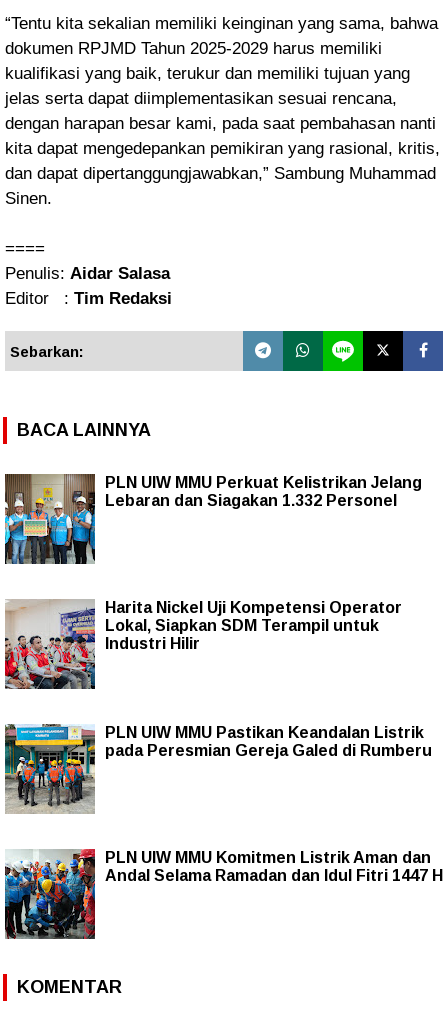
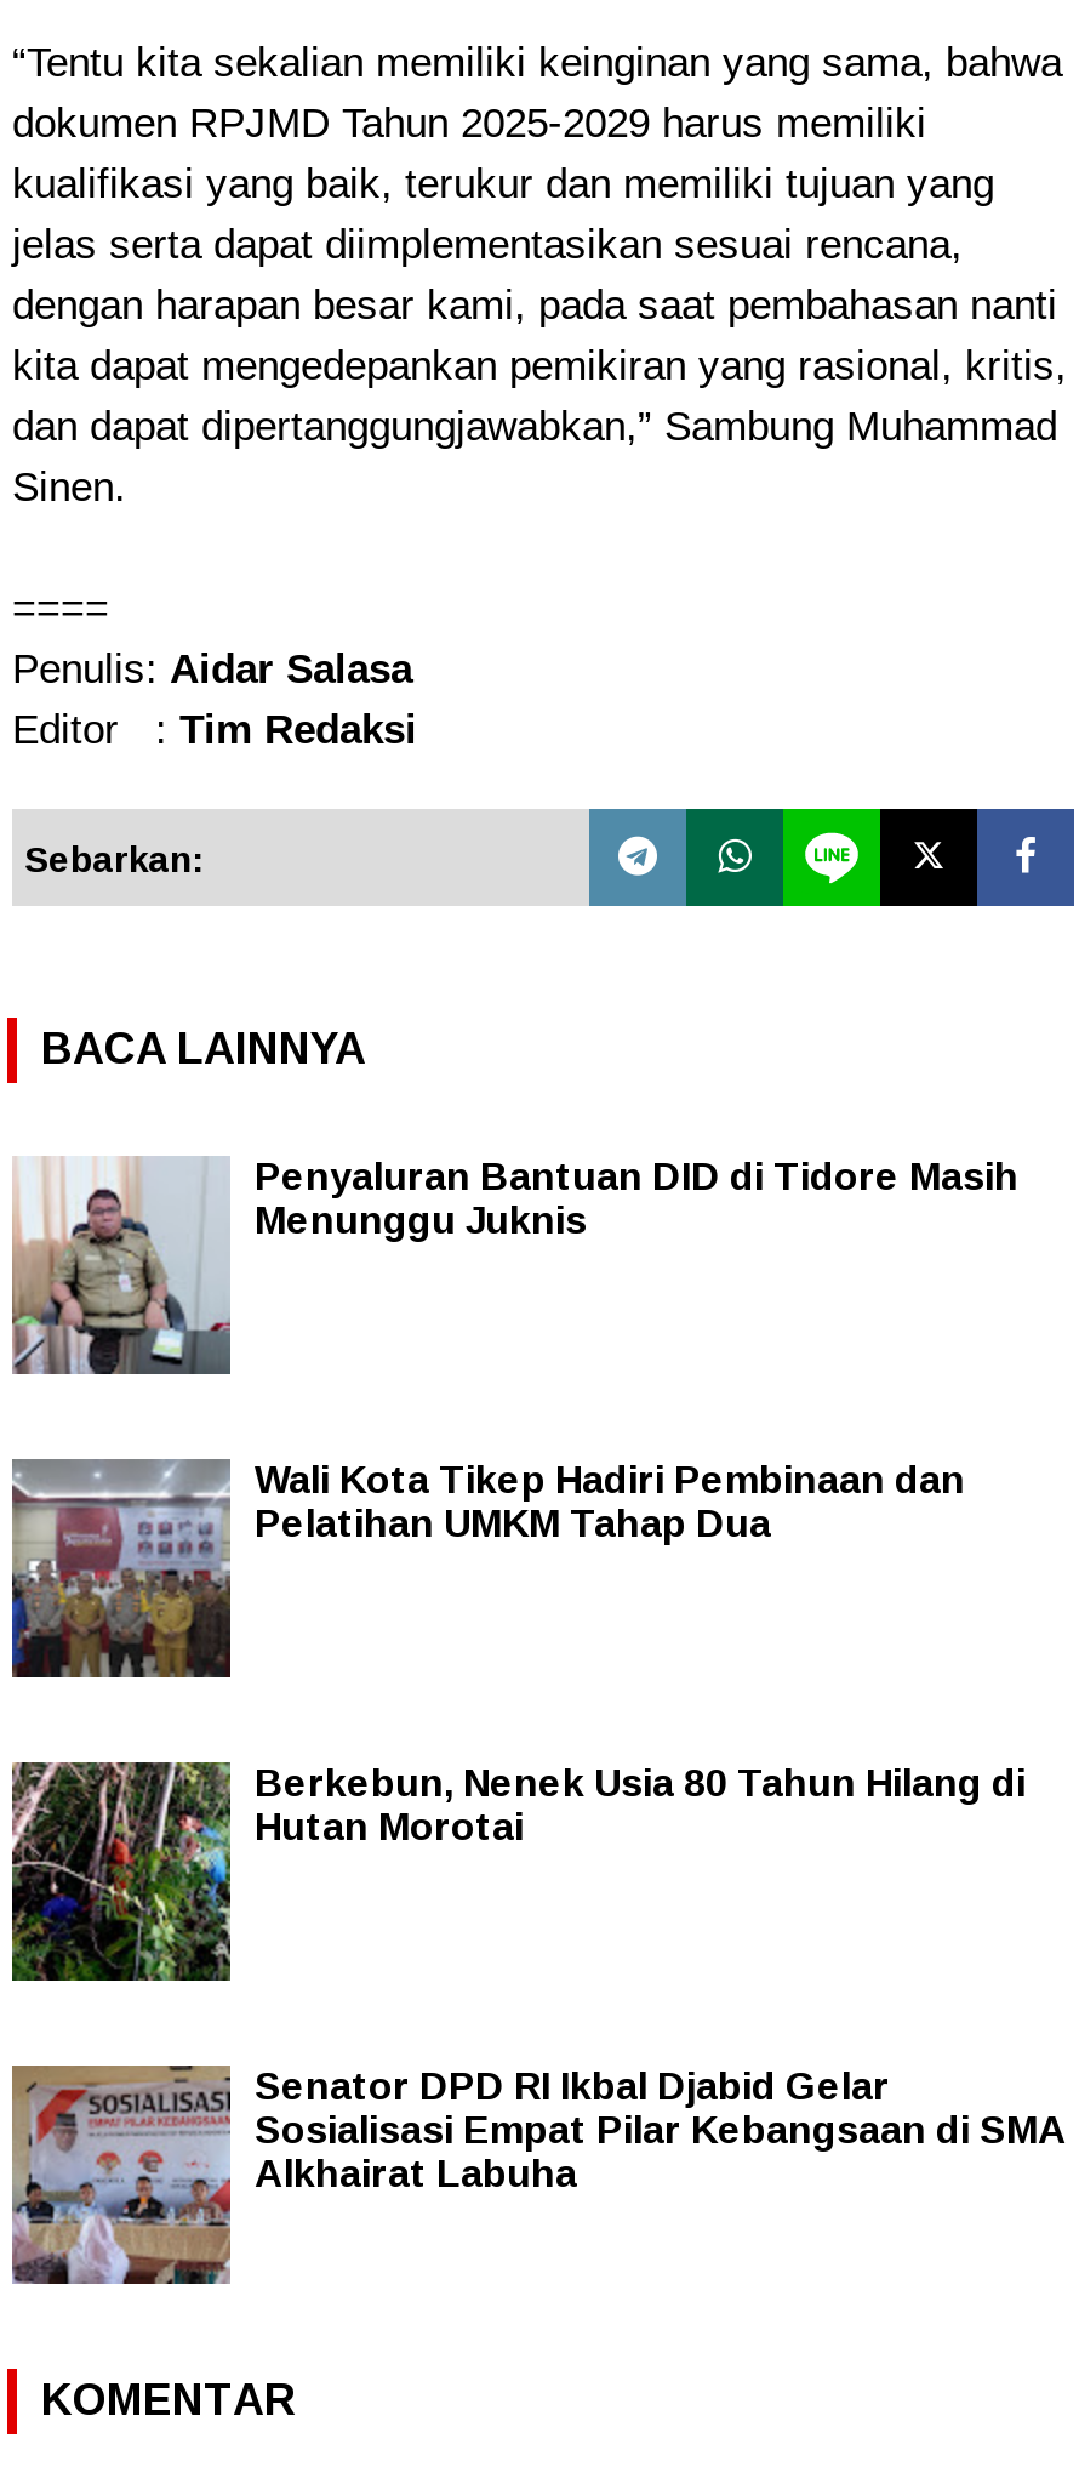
- [image]
- PLN UIW MMU Perkuat Kelistrikan Jelang
- Lebaran dan Siagakan 1.332 Personel
+ [image]
+ Penyaluran Bantuan DID di Tidore Masih
+ Menunggu Juknis

- [image]
- Harita Nickel Uji Kompetensi Operator
- Lokal, Siapkan SDM Terampil untuk
- Industri Hilir
+ [image]
+ Wali Kota Tikep Hadiri Pembinaan dan
+ Pelatihan UMKM Tahap Dua

- [image]
- PLN UIW MMU Pastikan Keandalan Listrik
- pada Peresmian Gereja Galed di Rumberu
+ [image]
+ Berkebun, Nenek Usia 80 Tahun Hilang di
+ Hutan Morotai

- [image]
- PLN UIW MMU Komitmen Listrik Aman dan
- Andal Selama Ramadan dan Idul Fitri 1447 H
+ [image]
+ Senator DPD RI Ikbal Djabid Gelar
+ Sosialisasi Empat Pilar Kebangsaan di SMA
+ Alkhairat Labuha
